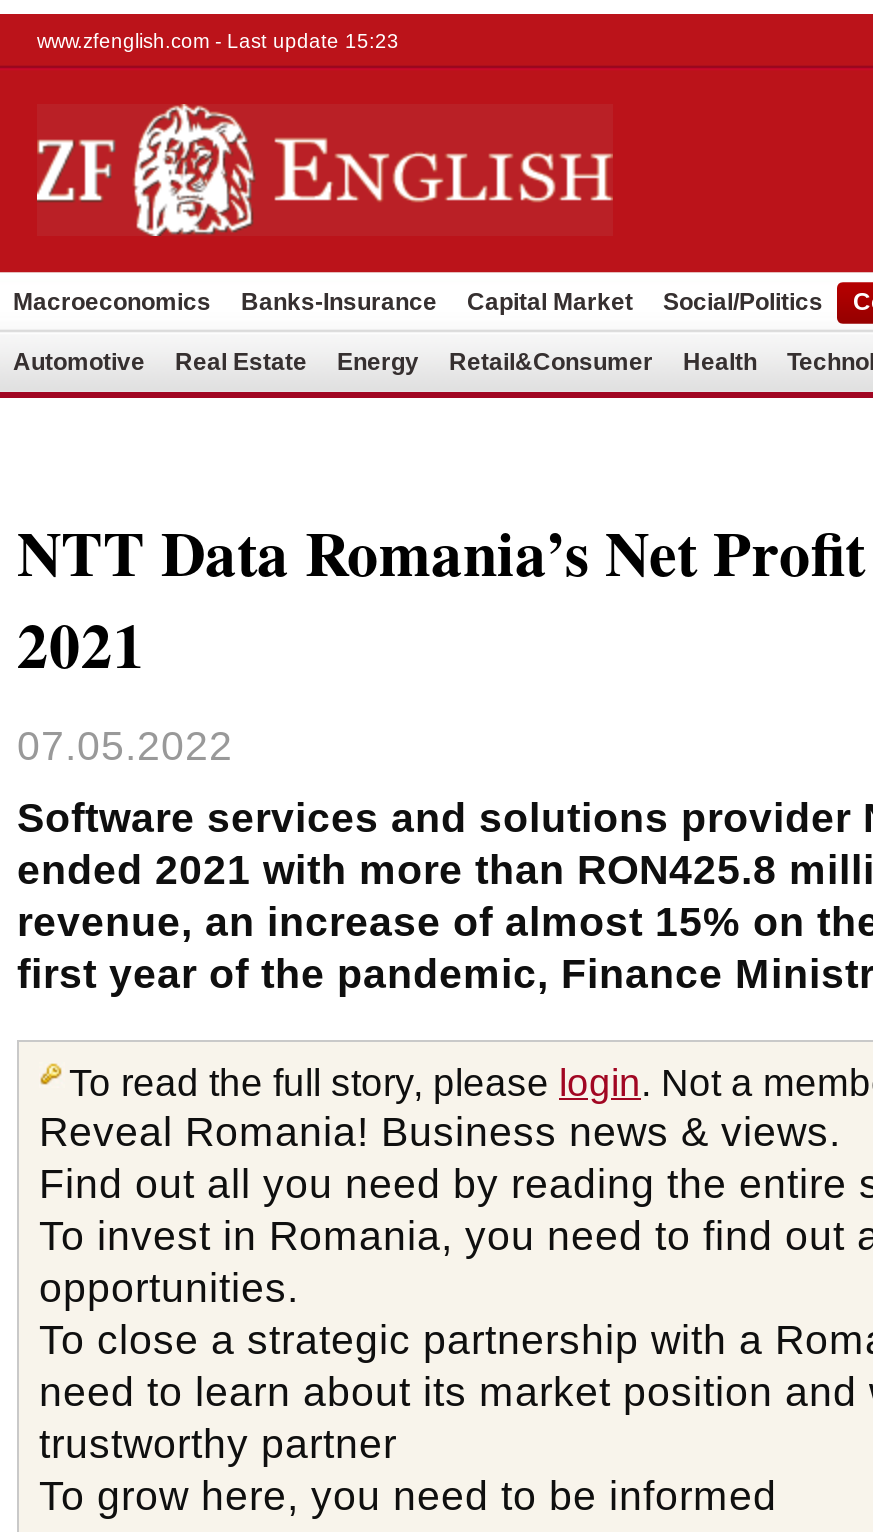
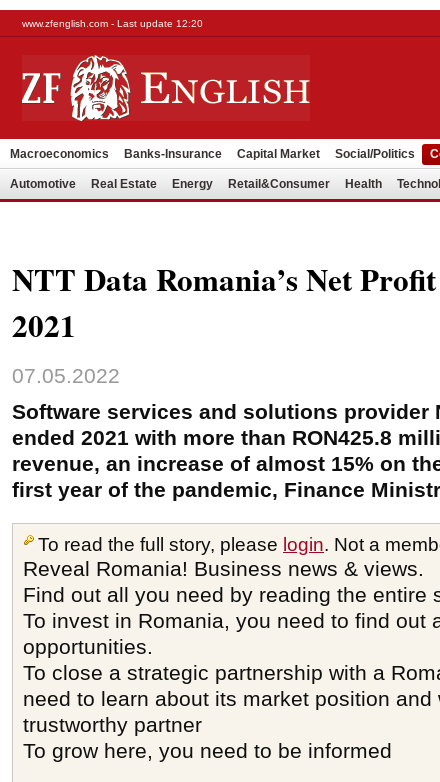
- www.zfenglish.com - Last update 15:23
+ www.zfenglish.com - Last update 12:20
